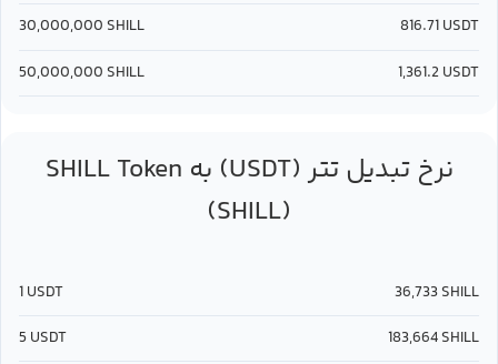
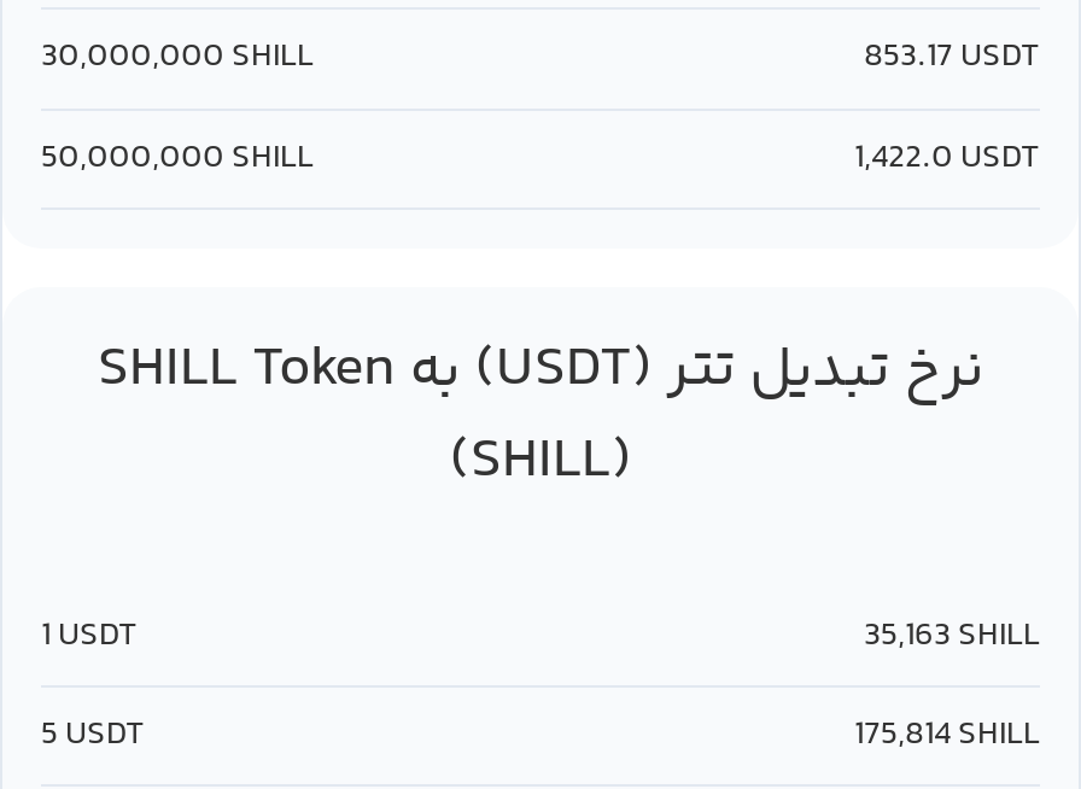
- 816.71 USDT
+ 853.17 USDT

- 1,361.2 USDT
+ 1,422.0 USDT

- 36,733 SHILL
+ 35,163 SHILL

- 183,664 SHILL
+ 175,814 SHILL
